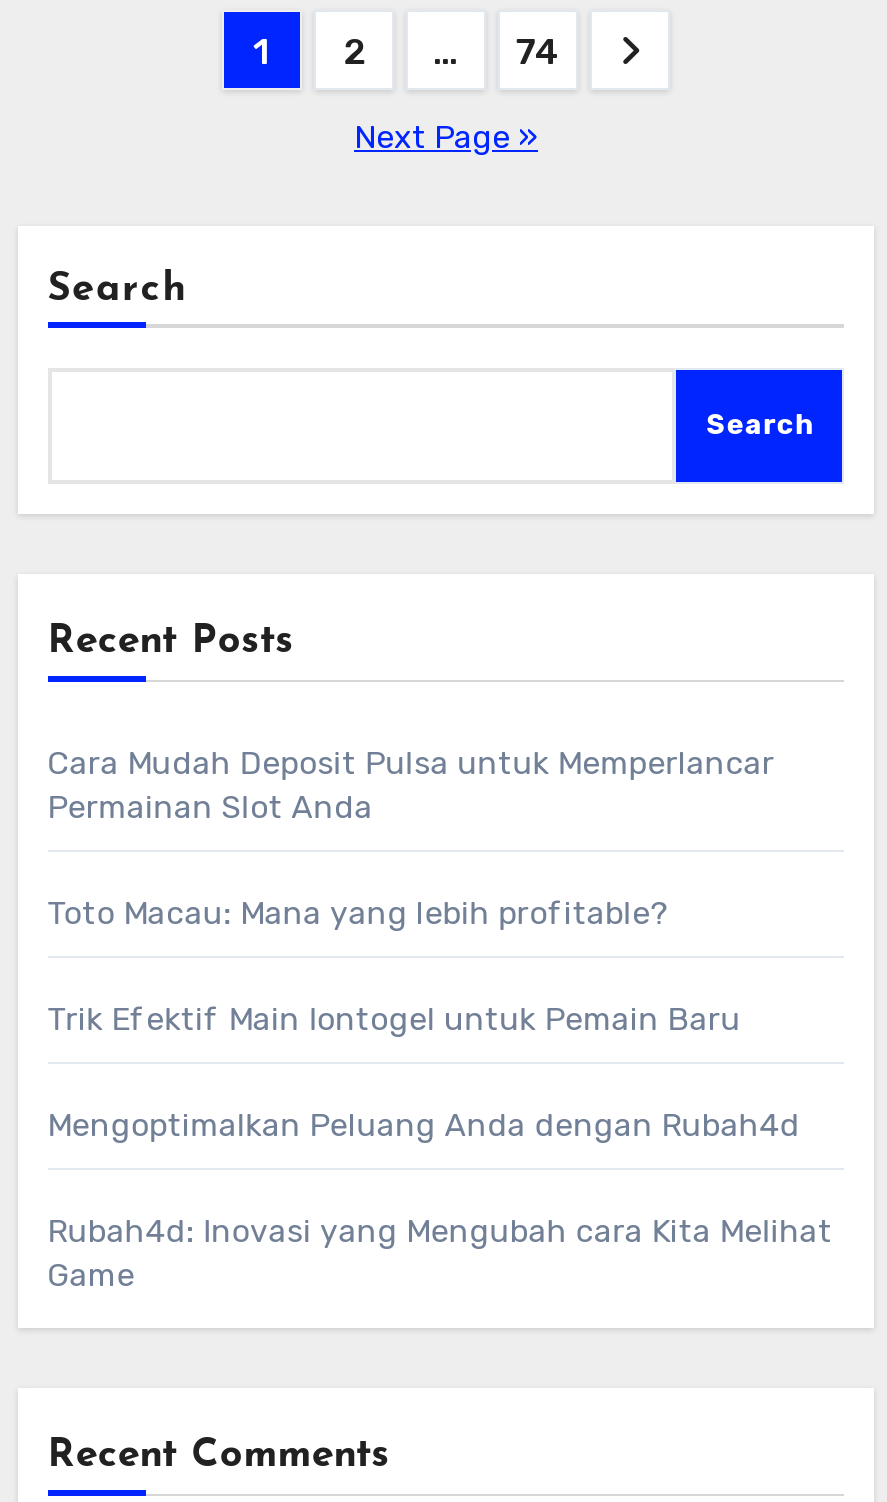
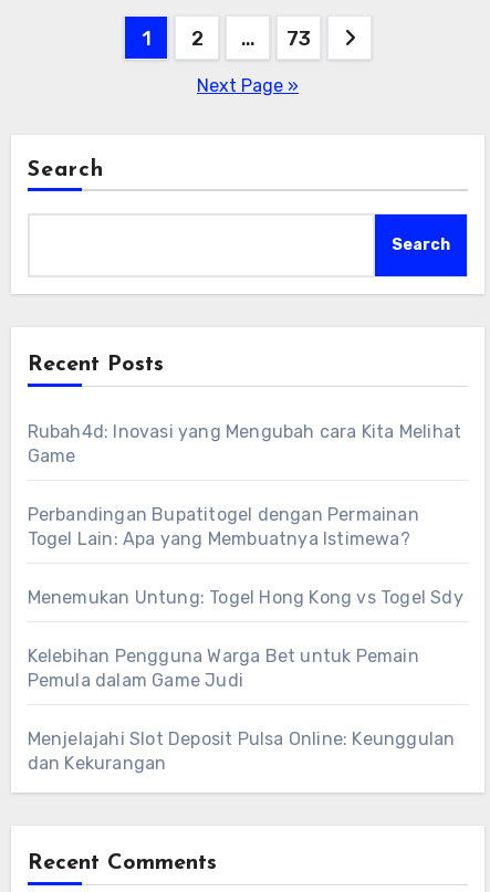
- 74
+ 73

- Cara Mudah Deposit Pulsa untuk Memperlancar
- Permainan Slot Anda
- Toto Macau: Mana yang lebih profitable?
- Trik Efektif Main Iontogel untuk Pemain Baru
- Mengoptimalkan Peluang Anda dengan Rubah4d

moved up: Rubah4d: Inovasi yang Mengubah cara Kita Melihat | Game

+ Perbandingan Bupatitogel dengan Permainan
+ Togel Lain: Apa yang Membuatnya Istimewa?
+ Menemukan Untung: Togel Hong Kong vs Togel Sdy
+ Kelebihan Pengguna Warga Bet untuk Pemain
+ Pemula dalam Game Judi
+ Menjelajahi Slot Deposit Pulsa Online: Keunggulan
+ dan Kekurangan
